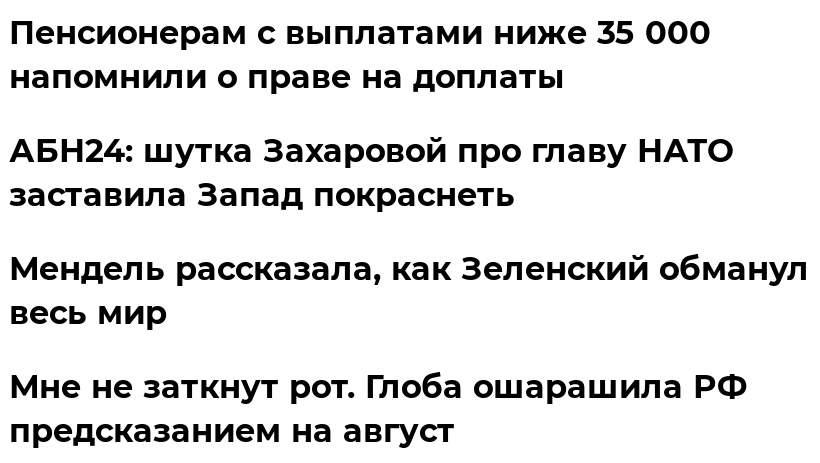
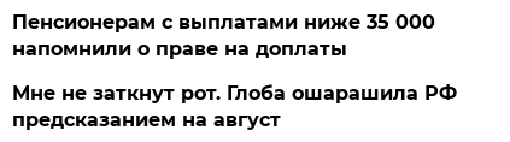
- АБН24: шутка Захаровой про главу НАТО
- заставила Запад покраснеть
- Мендель рассказала, как Зеленский обманул
- весь мир
